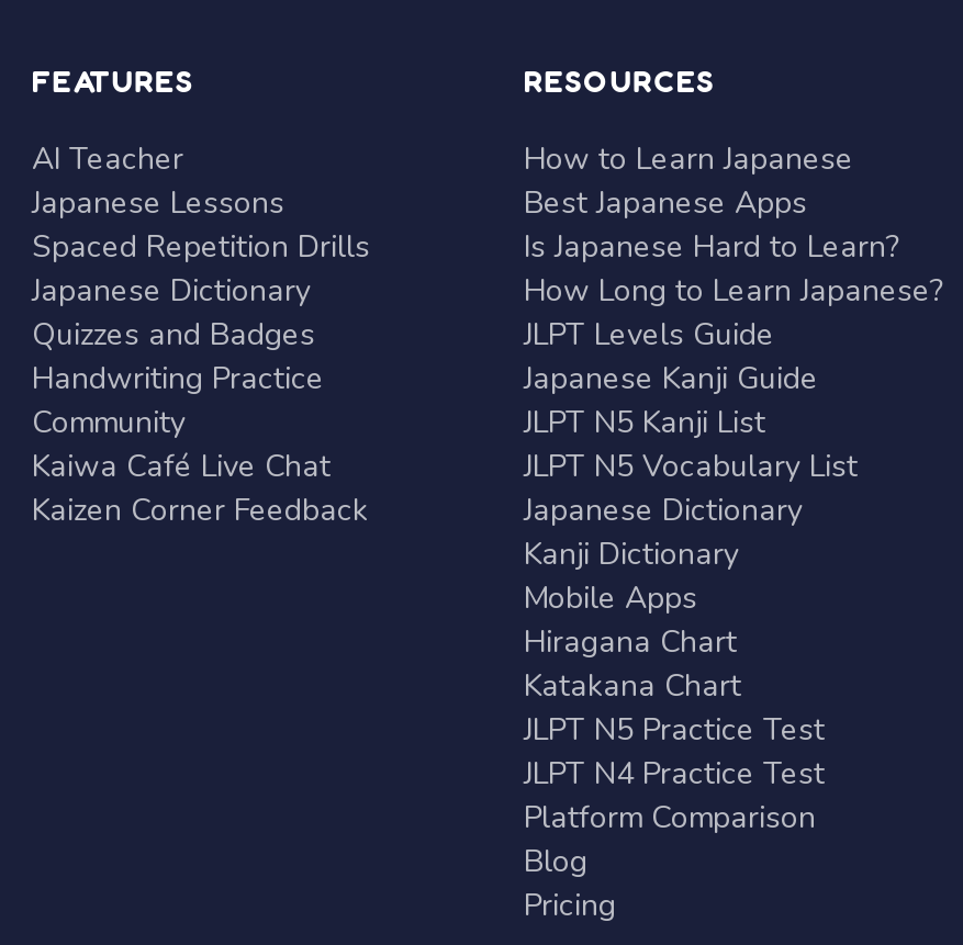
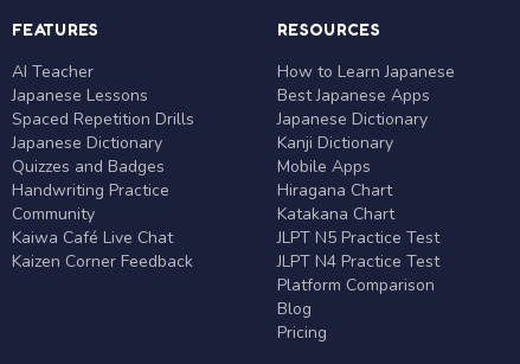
- Is Japanese Hard to Learn?
- How Long to Learn Japanese?
- JLPT Levels Guide
- Japanese Kanji Guide
- JLPT N5 Kanji List
- JLPT N5 Vocabulary List
